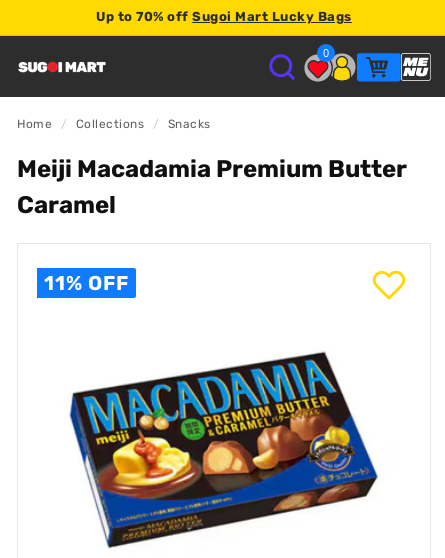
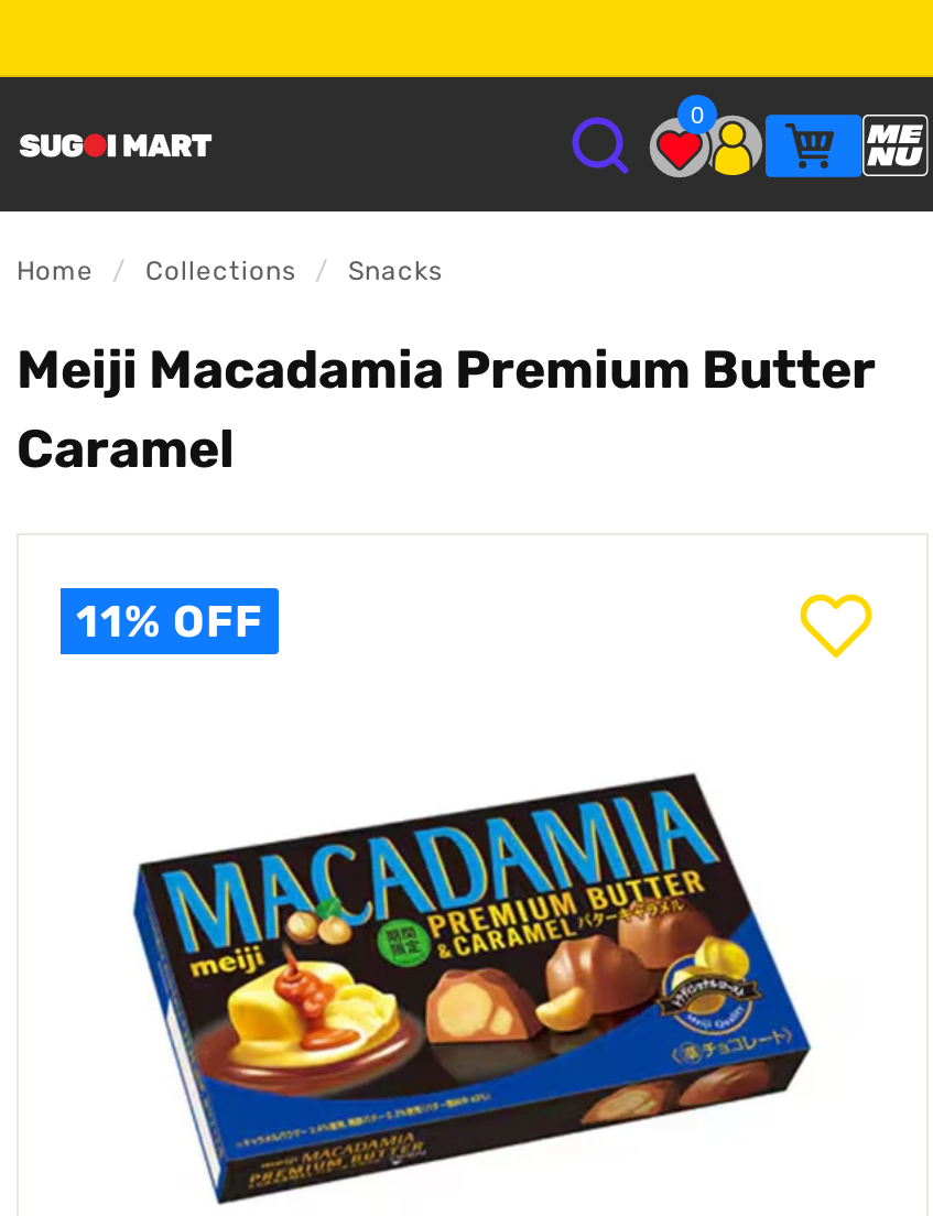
- Up to 70% off Sugoi Mart Lucky Bags
